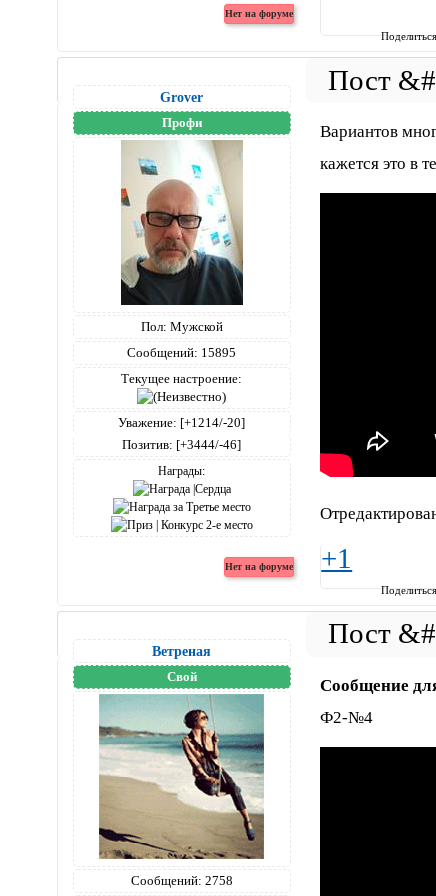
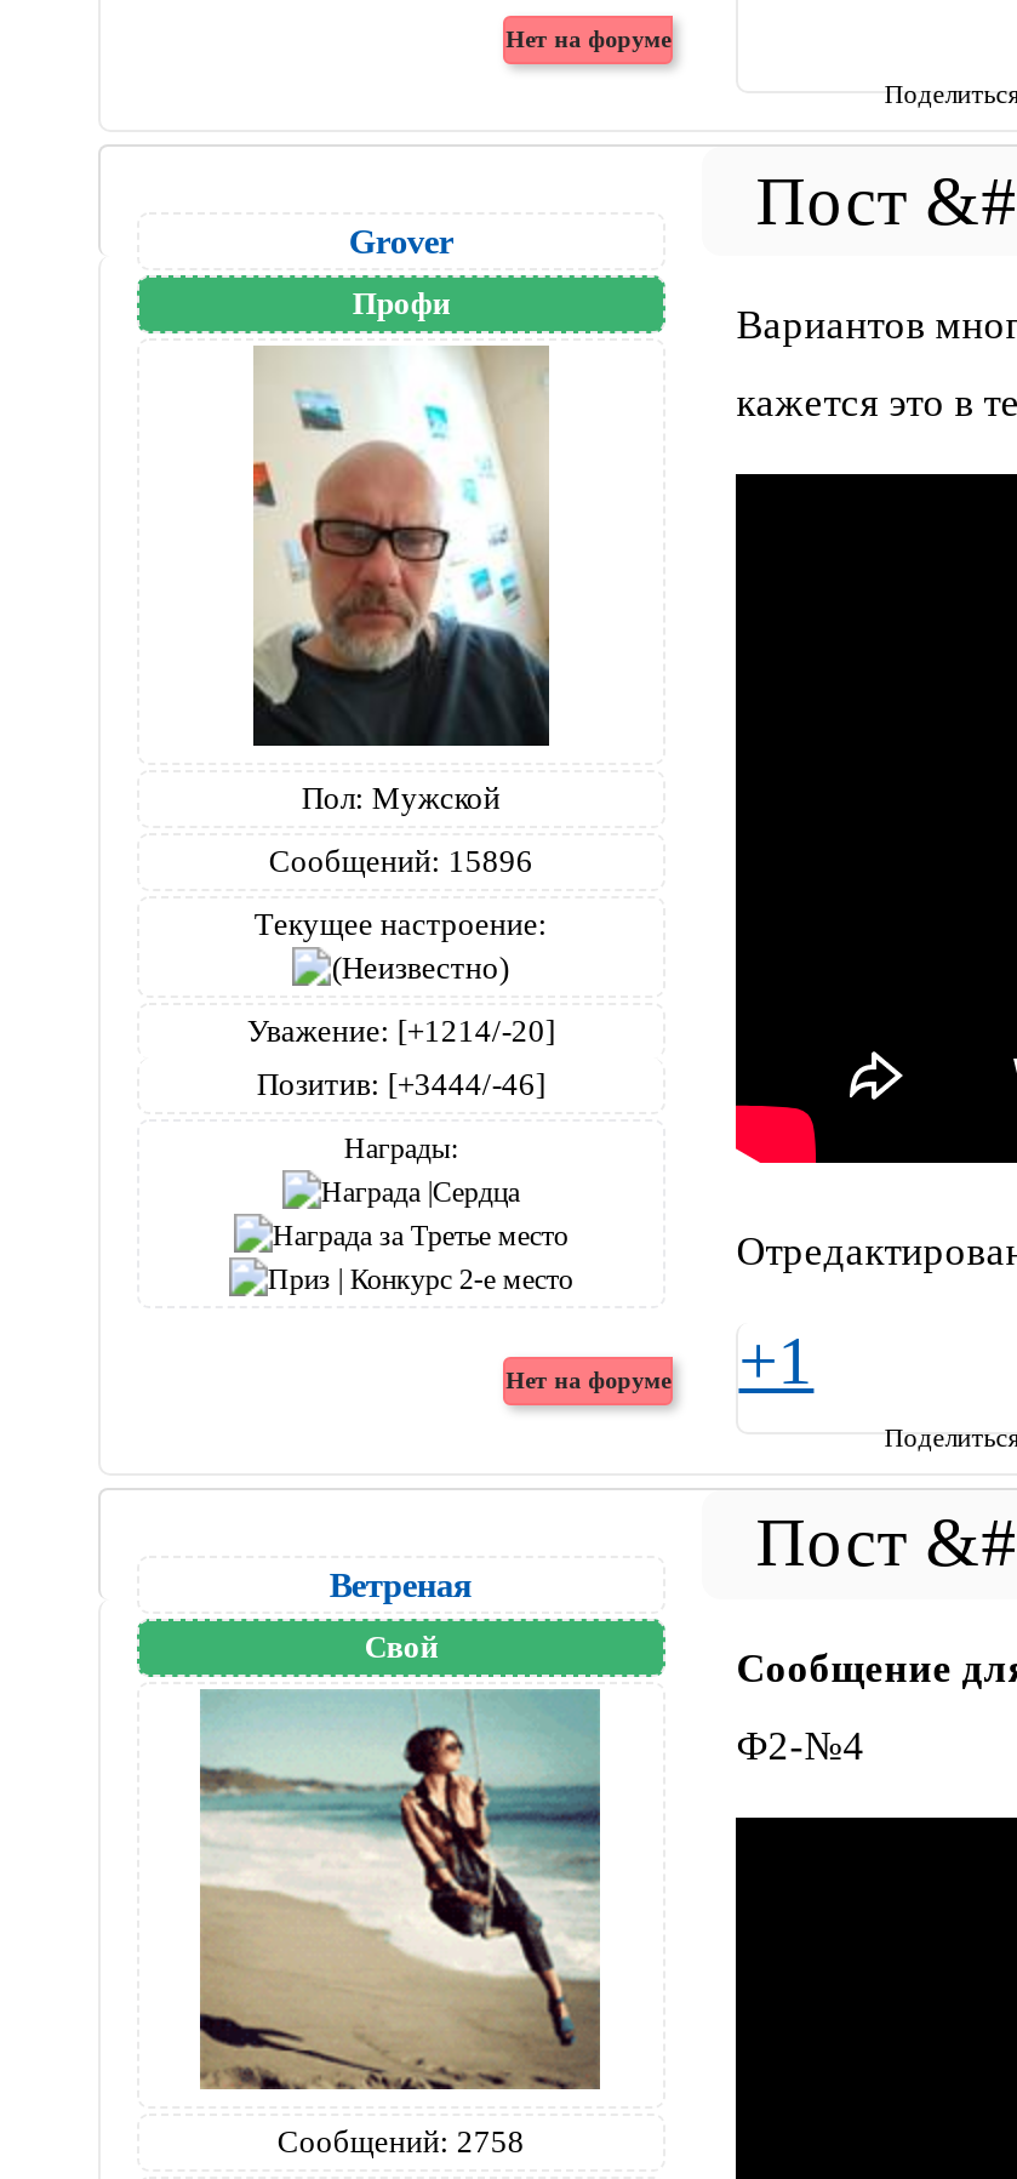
- Сообщений: 15895
+ Сообщений: 15896
